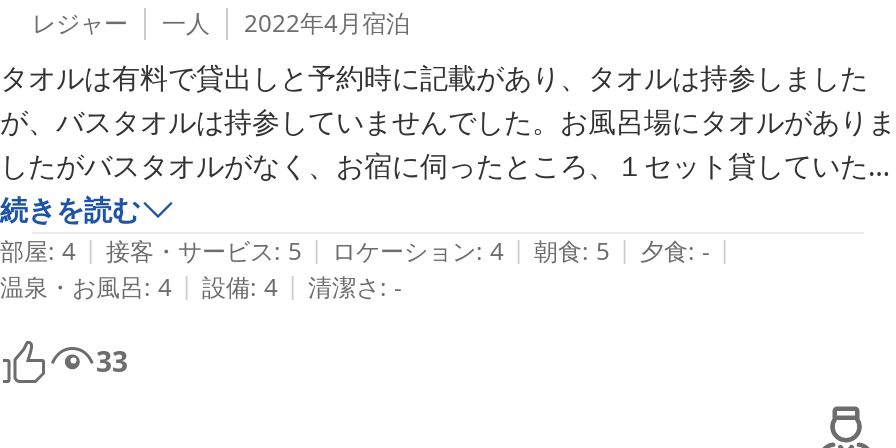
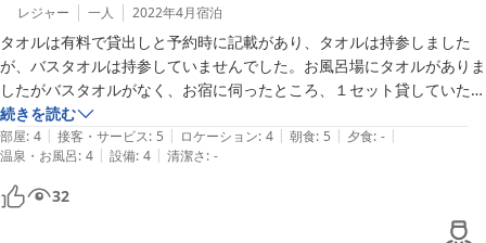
- 33
+ 32
